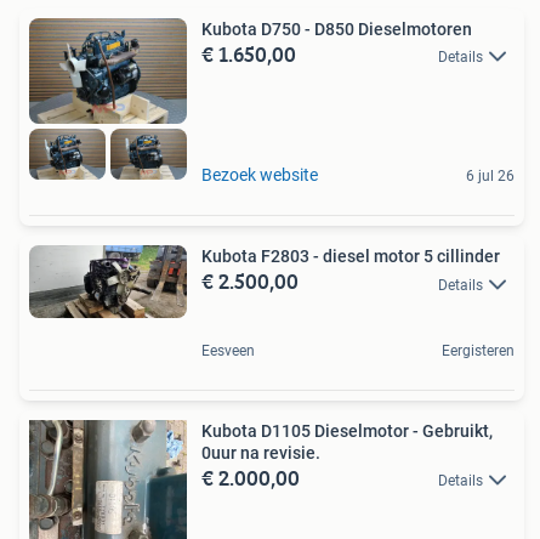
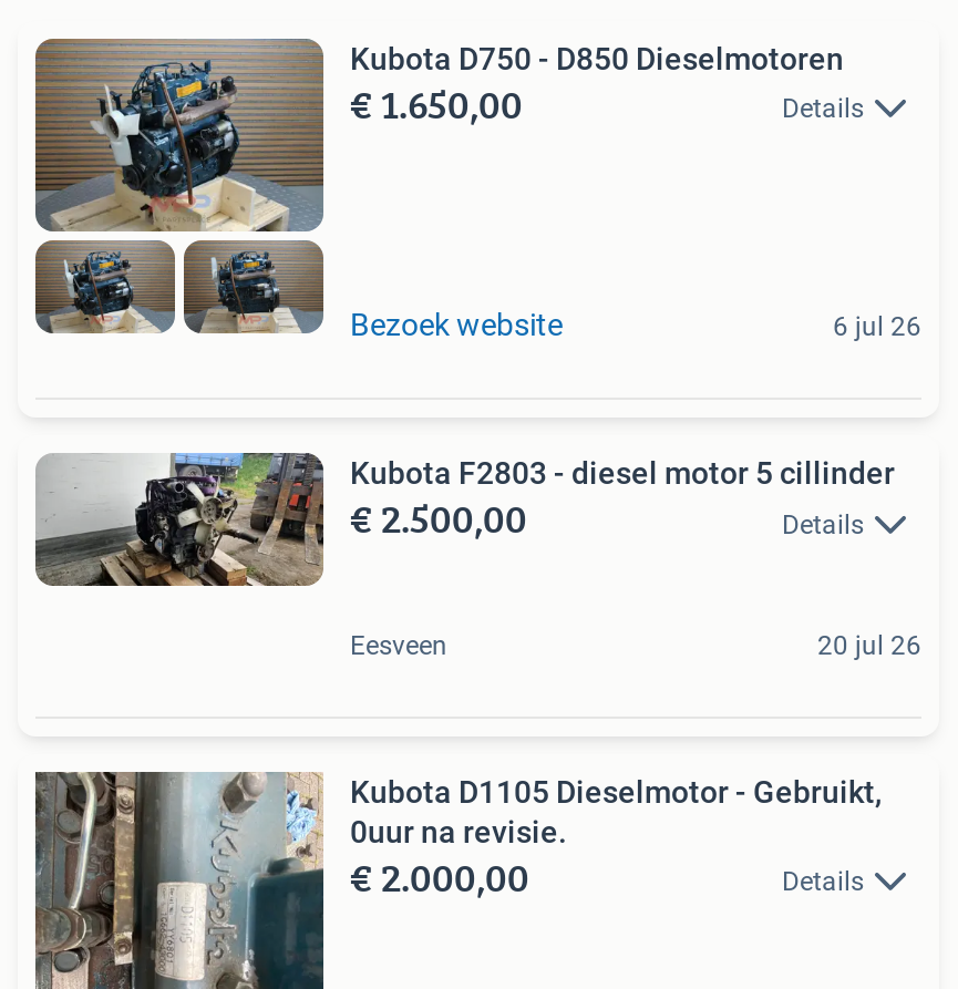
- Eergisteren
+ 20 jul 26
